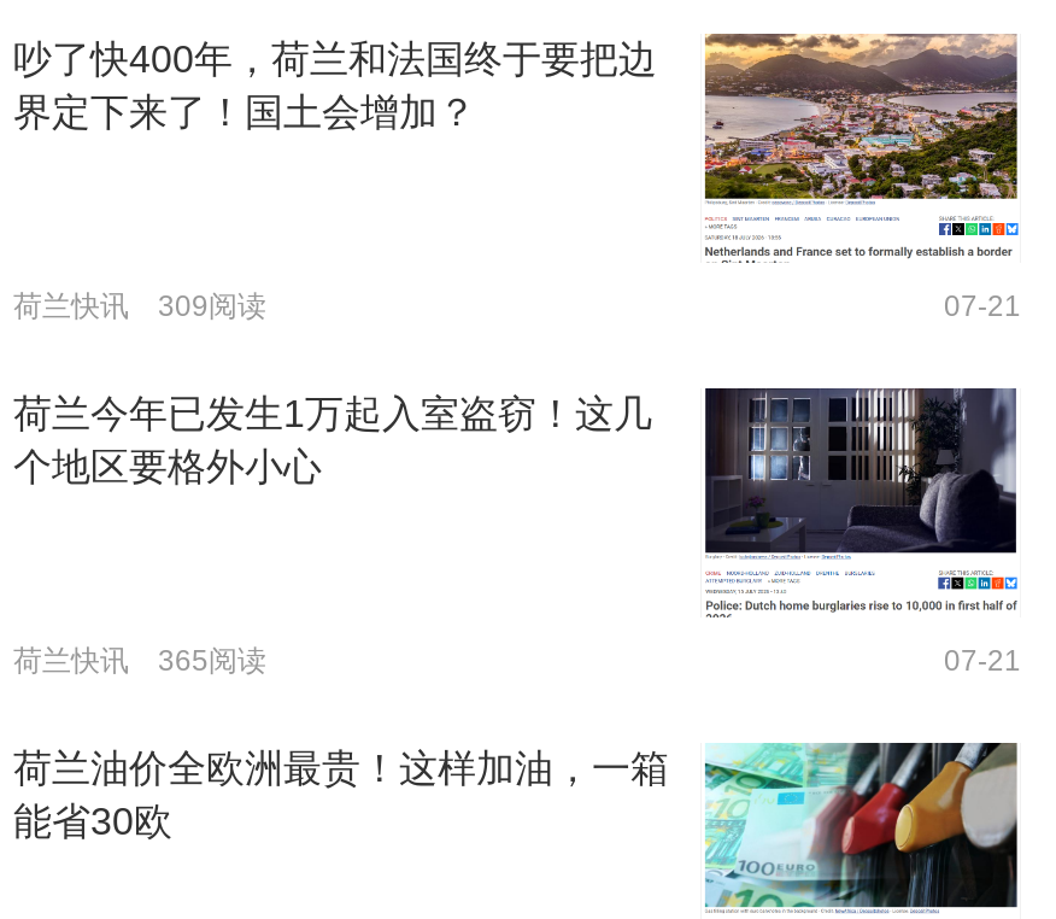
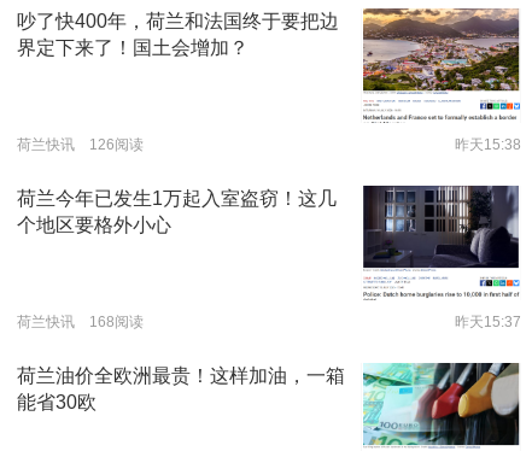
- 荷兰快讯 309阅读
- 07-21
+ 荷兰快讯 126阅读
+ 昨天15:38

- 荷兰快讯 365阅读
- 07-21
+ 荷兰快讯 168阅读
+ 昨天15:37
